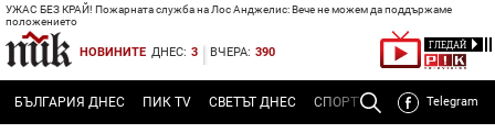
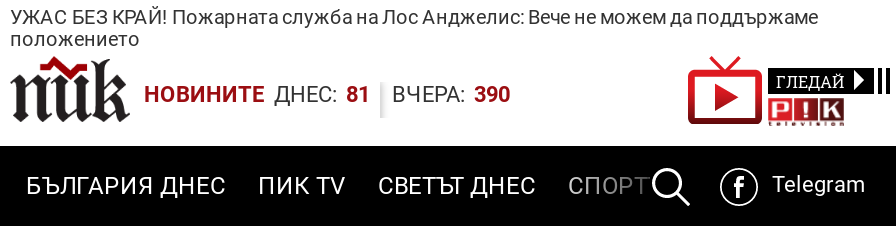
- НОВИНИТЕ ДНЕС: 3
+ НОВИНИТЕ ДНЕС: 81
